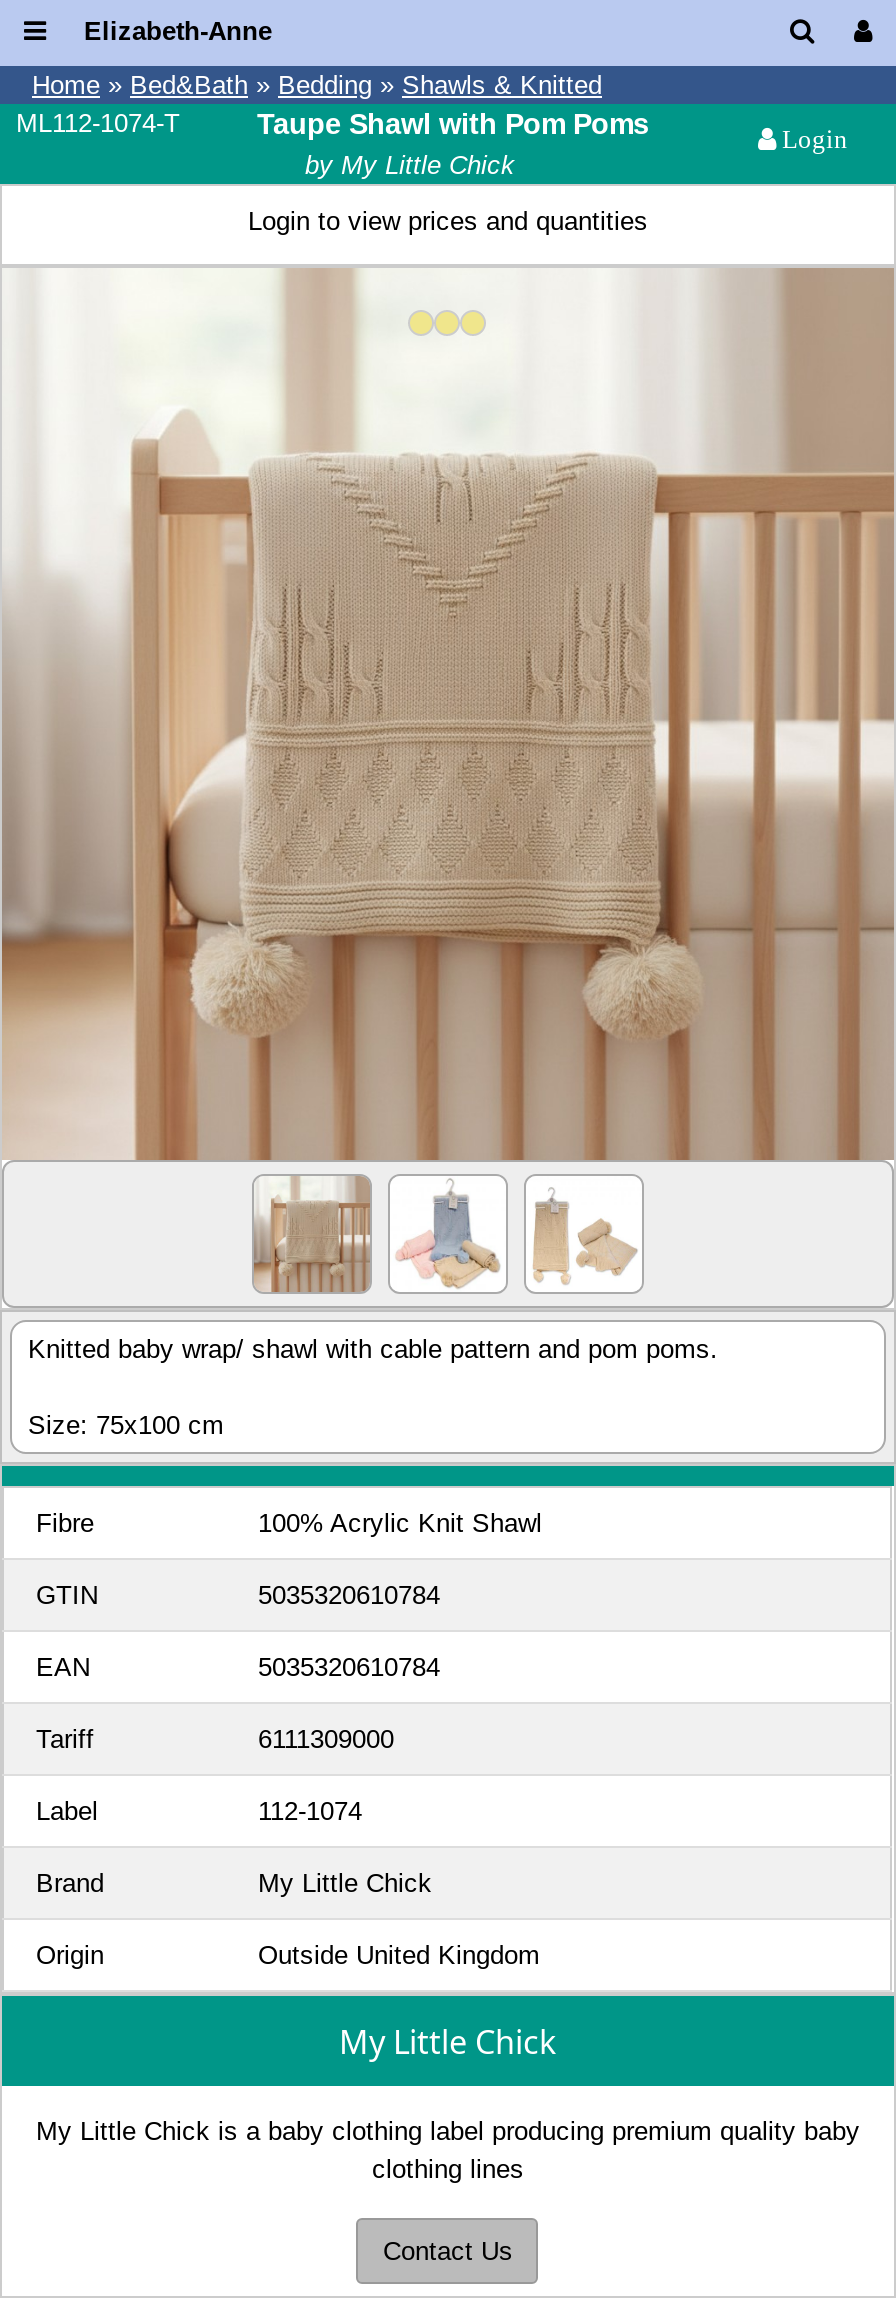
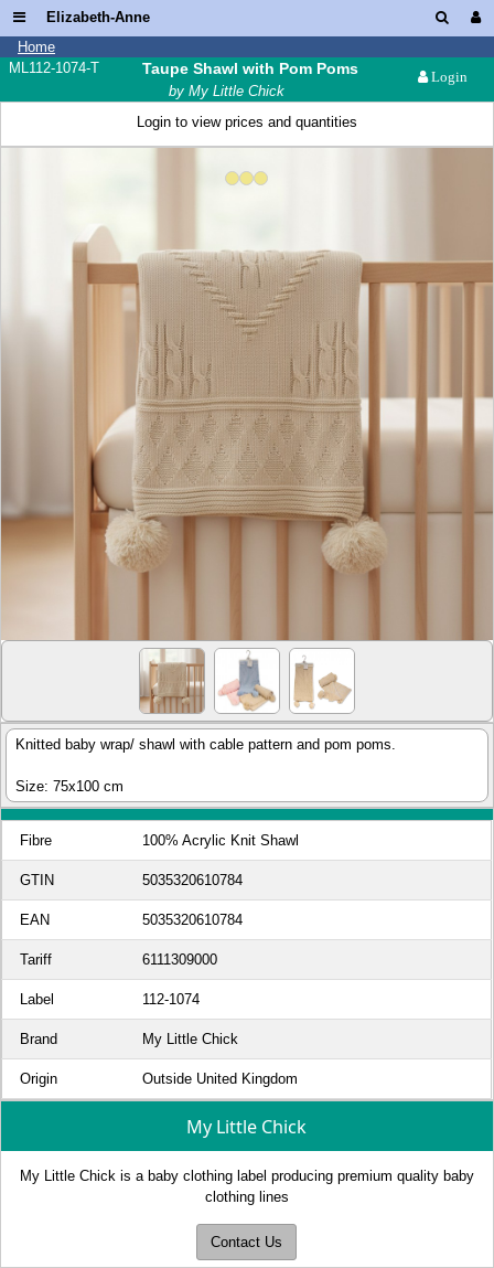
- Home» Bed&Bath» Bedding» Shawls & Knitted
+ Home
